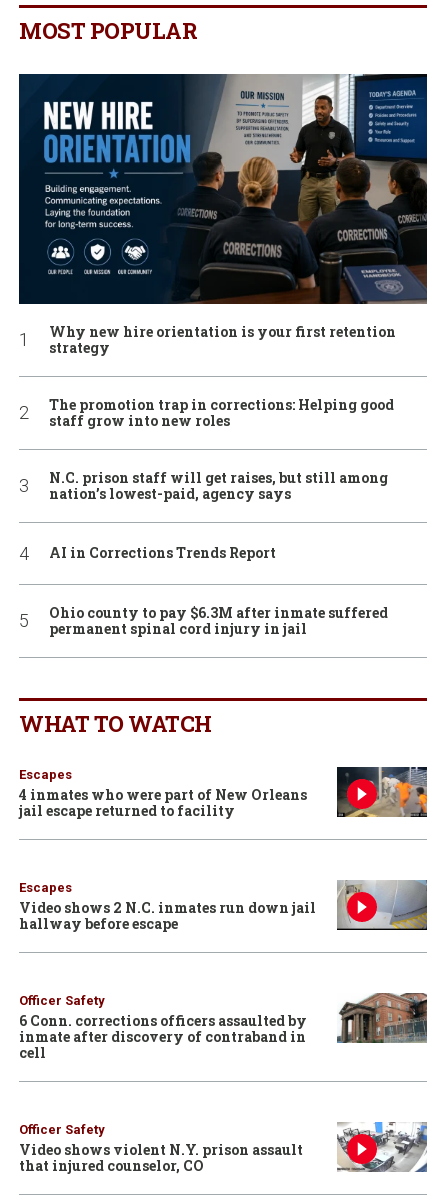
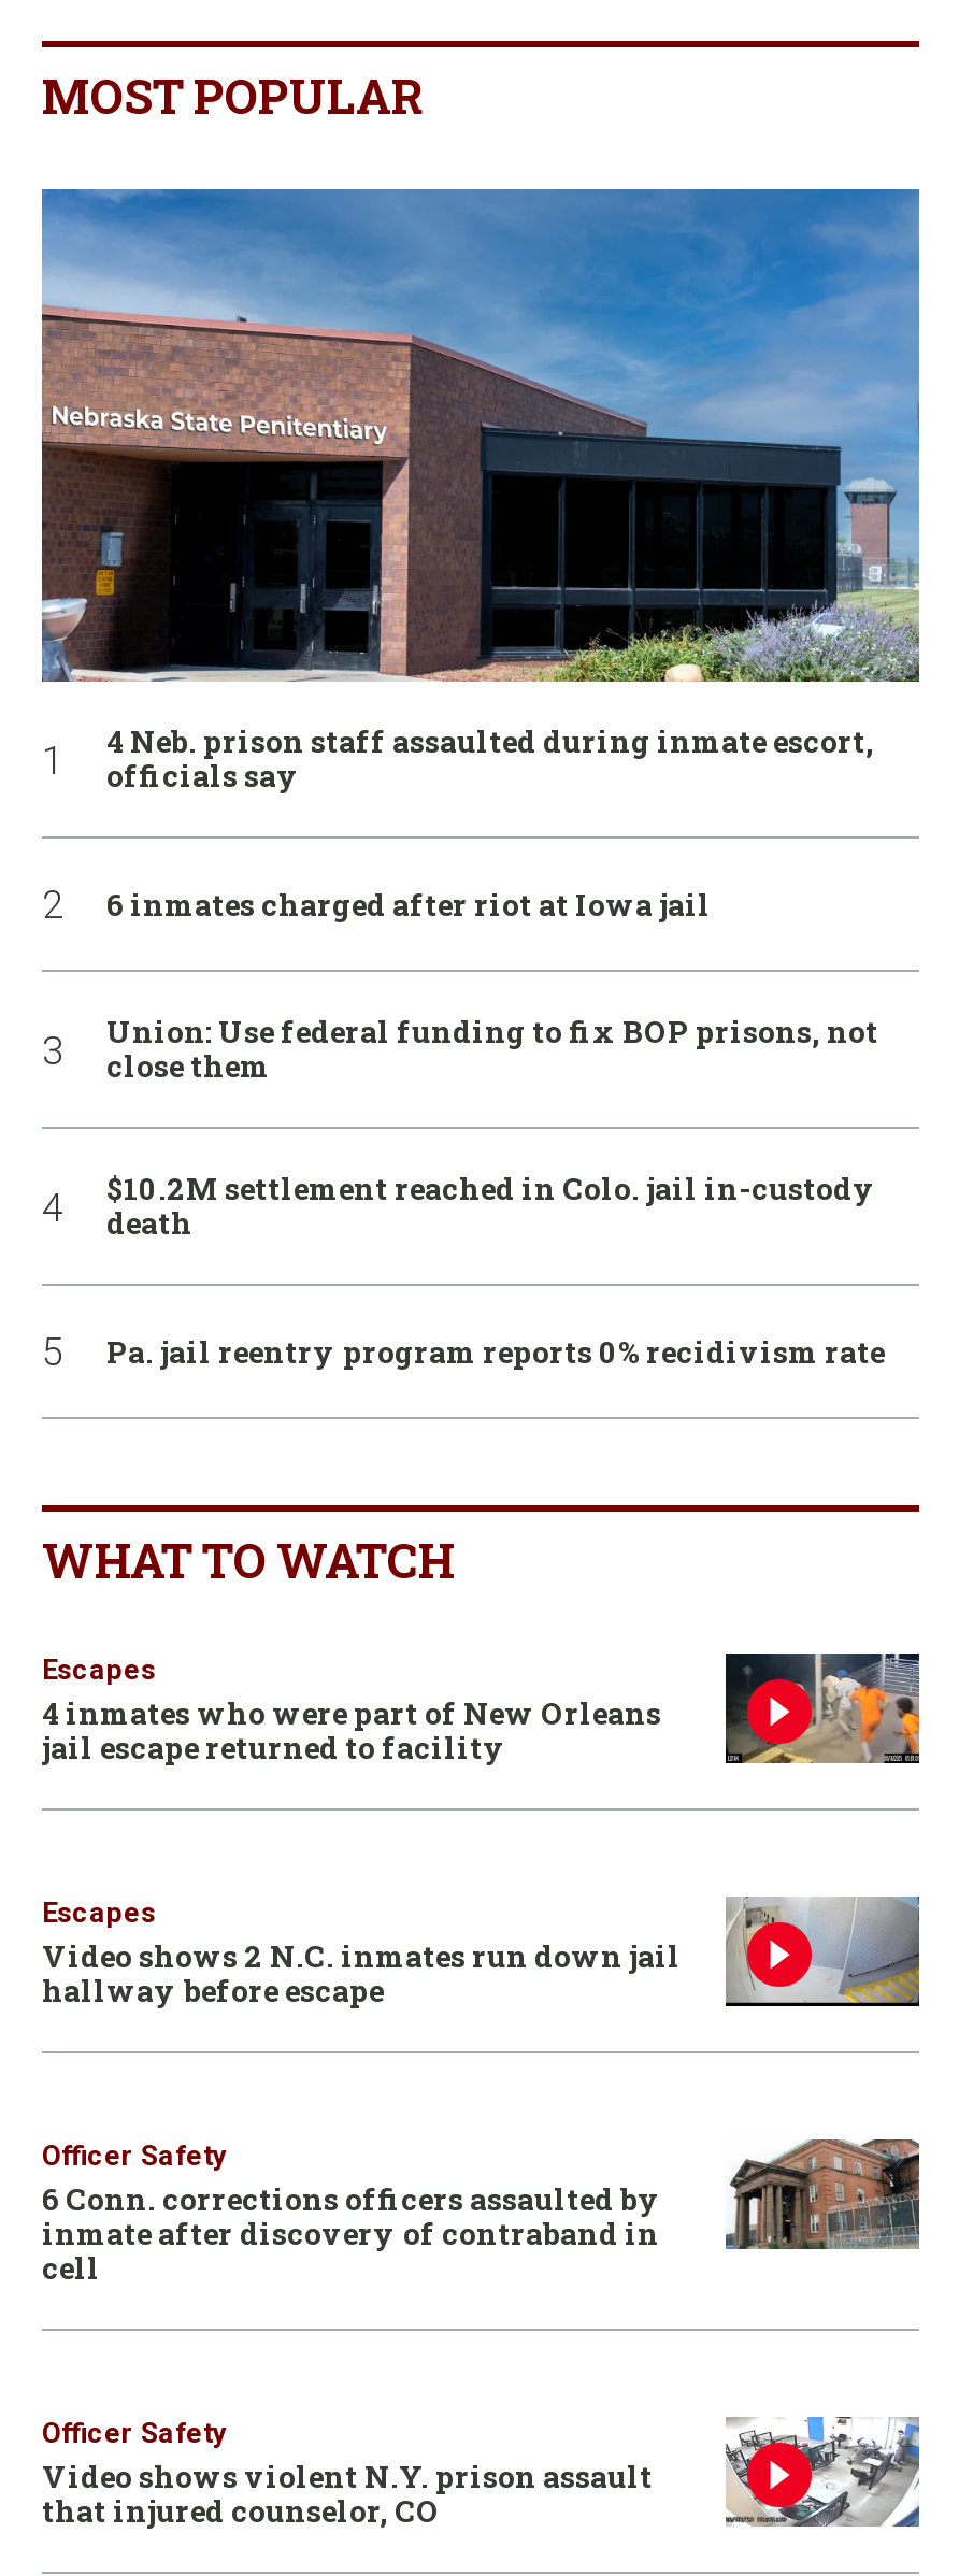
- [image]
- Why new hire orientation is your first retention
- strategy
+ [image]
+ 4 Neb. prison staff assaulted during inmate escort,
+ officials say

- The promotion trap in corrections: Helping good
- staff grow into new roles
+ 6 inmates charged after riot at Iowa jail

- N.C. prison staff will get raises, but still among
- nation’s lowest-paid, agency says
+ Union: Use federal funding to fix BOP prisons, not
+ close them

- AI in Corrections Trends Report
+ $10.2M settlement reached in Colo. jail in-custody
+ death

- Ohio county to pay $6.3M after inmate suffered
- permanent spinal cord injury in jail
+ Pa. jail reentry program reports 0% recidivism rate
